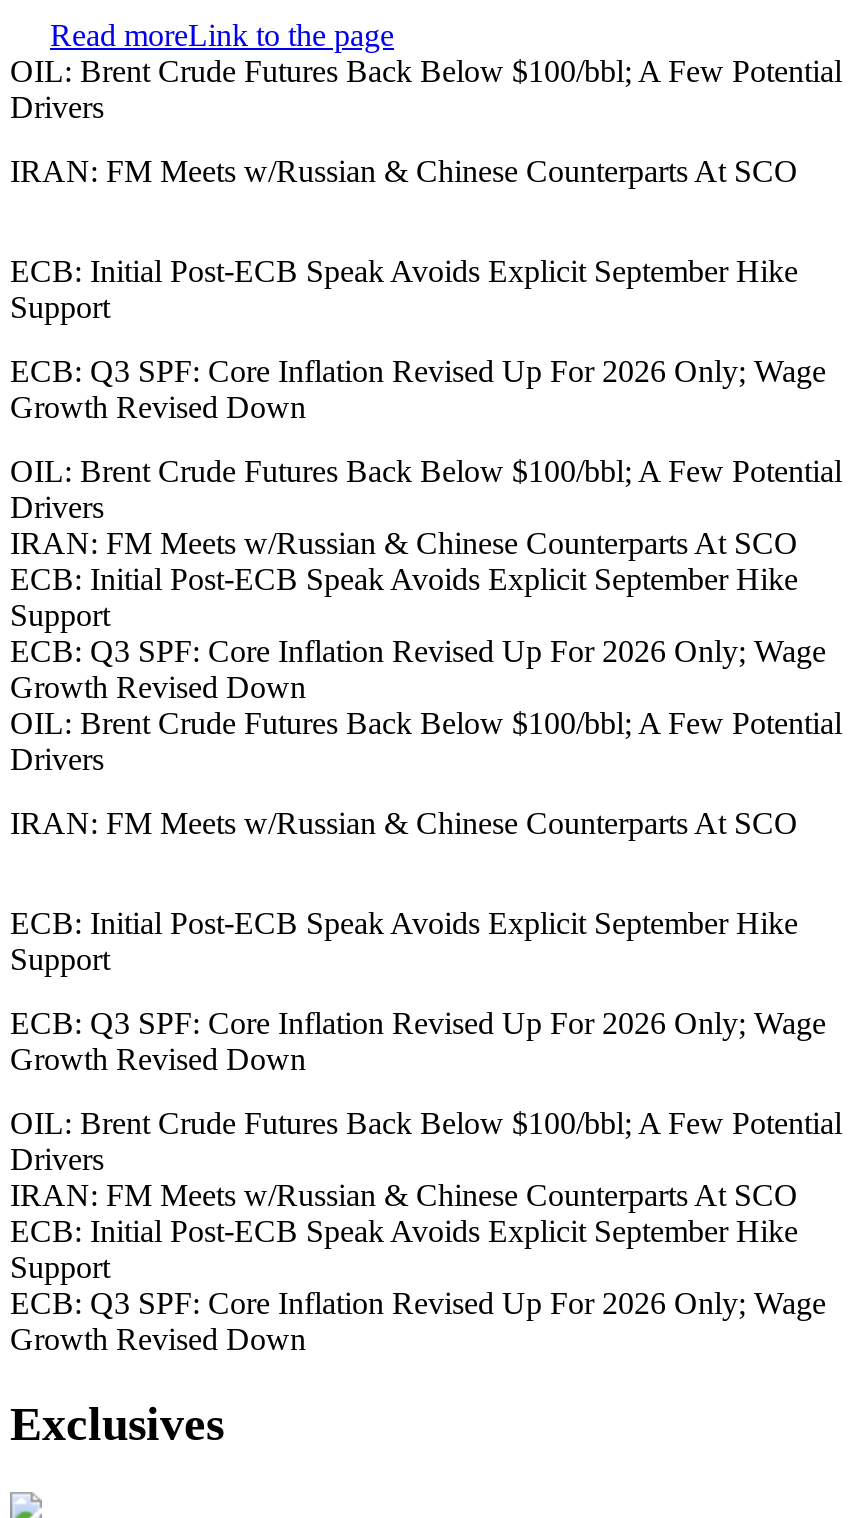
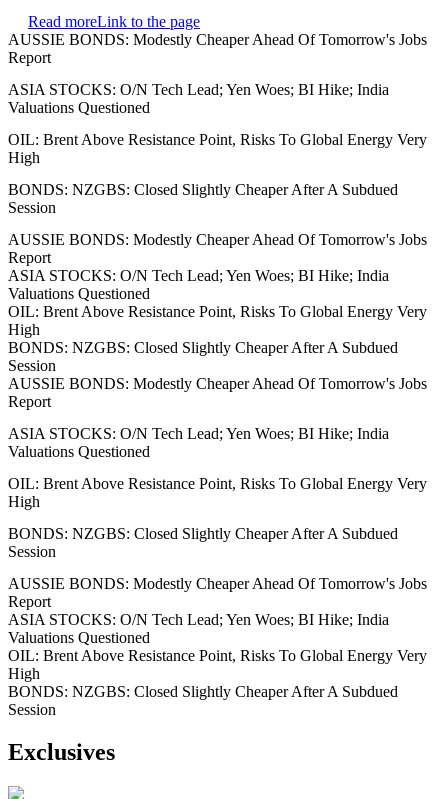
- OIL: Brent Crude Futures Back Below $100/bbl; A Few Potential
- Drivers
+ AUSSIE BONDS: Modestly Cheaper Ahead Of Tomorrow's Jobs
+ Report

- IRAN: FM Meets w/Russian & Chinese Counterparts At SCO
+ ASIA STOCKS: O/N Tech Lead; Yen Woes; BI Hike; India
+ Valuations Questioned

- ECB: Initial Post-ECB Speak Avoids Explicit September Hike
- Support
+ OIL: Brent Above Resistance Point, Risks To Global Energy Very
+ High

- ECB: Q3 SPF: Core Inflation Revised Up For 2026 Only; Wage
- Growth Revised Down
+ BONDS: NZGBS: Closed Slightly Cheaper After A Subdued
+ Session

- OIL: Brent Crude Futures Back Below $100/bbl; A Few Potential
- Drivers
- IRAN: FM Meets w/Russian & Chinese Counterparts At SCO
- ECB: Initial Post-ECB Speak Avoids Explicit September Hike
- Support
- ECB: Q3 SPF: Core Inflation Revised Up For 2026 Only; Wage
- Growth Revised Down
- OIL: Brent Crude Futures Back Below $100/bbl; A Few Potential
- Drivers
+ AUSSIE BONDS: Modestly Cheaper Ahead Of Tomorrow's Jobs
+ Report
+ ASIA STOCKS: O/N Tech Lead; Yen Woes; BI Hike; India
+ Valuations Questioned
+ OIL: Brent Above Resistance Point, Risks To Global Energy Very
+ High
+ BONDS: NZGBS: Closed Slightly Cheaper After A Subdued
+ Session
+ AUSSIE BONDS: Modestly Cheaper Ahead Of Tomorrow's Jobs
+ Report

- IRAN: FM Meets w/Russian & Chinese Counterparts At SCO
+ ASIA STOCKS: O/N Tech Lead; Yen Woes; BI Hike; India
+ Valuations Questioned

- ECB: Initial Post-ECB Speak Avoids Explicit September Hike
- Support
+ OIL: Brent Above Resistance Point, Risks To Global Energy Very
+ High

- ECB: Q3 SPF: Core Inflation Revised Up For 2026 Only; Wage
- Growth Revised Down
+ BONDS: NZGBS: Closed Slightly Cheaper After A Subdued
+ Session

- OIL: Brent Crude Futures Back Below $100/bbl; A Few Potential
- Drivers
- IRAN: FM Meets w/Russian & Chinese Counterparts At SCO
- ECB: Initial Post-ECB Speak Avoids Explicit September Hike
- Support
- ECB: Q3 SPF: Core Inflation Revised Up For 2026 Only; Wage
- Growth Revised Down
+ AUSSIE BONDS: Modestly Cheaper Ahead Of Tomorrow's Jobs
+ Report
+ ASIA STOCKS: O/N Tech Lead; Yen Woes; BI Hike; India
+ Valuations Questioned
+ OIL: Brent Above Resistance Point, Risks To Global Energy Very
+ High
+ BONDS: NZGBS: Closed Slightly Cheaper After A Subdued
+ Session
